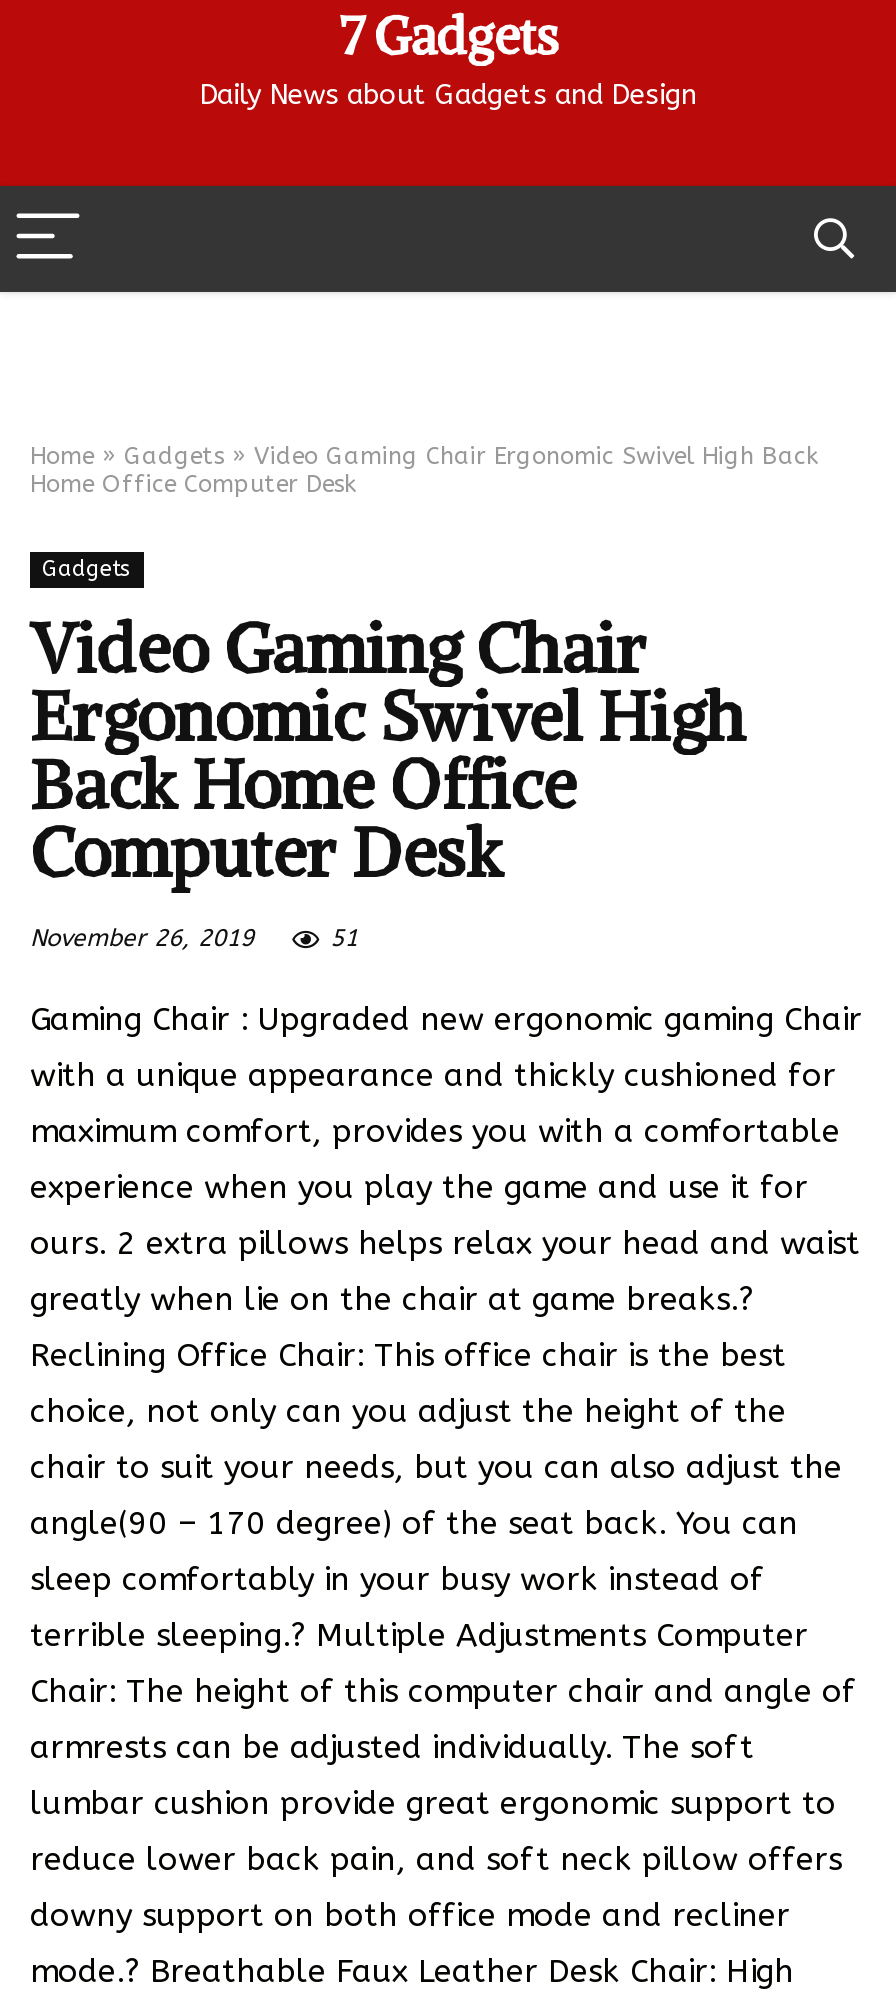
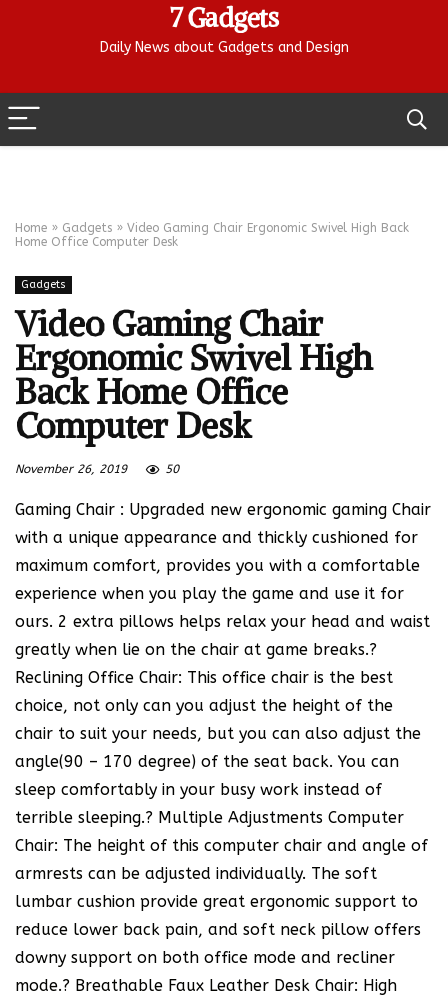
- 51
+ 50
